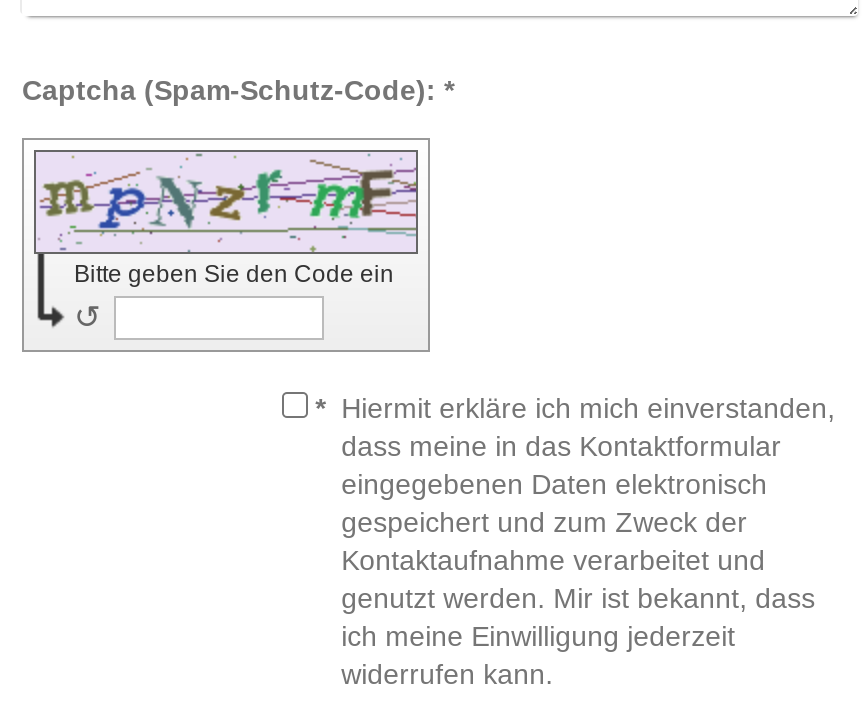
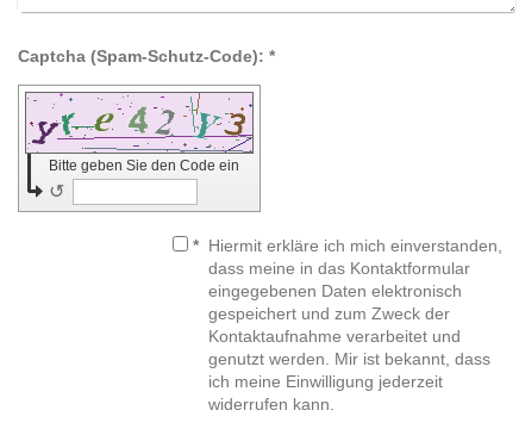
- [image]
+ [image]
